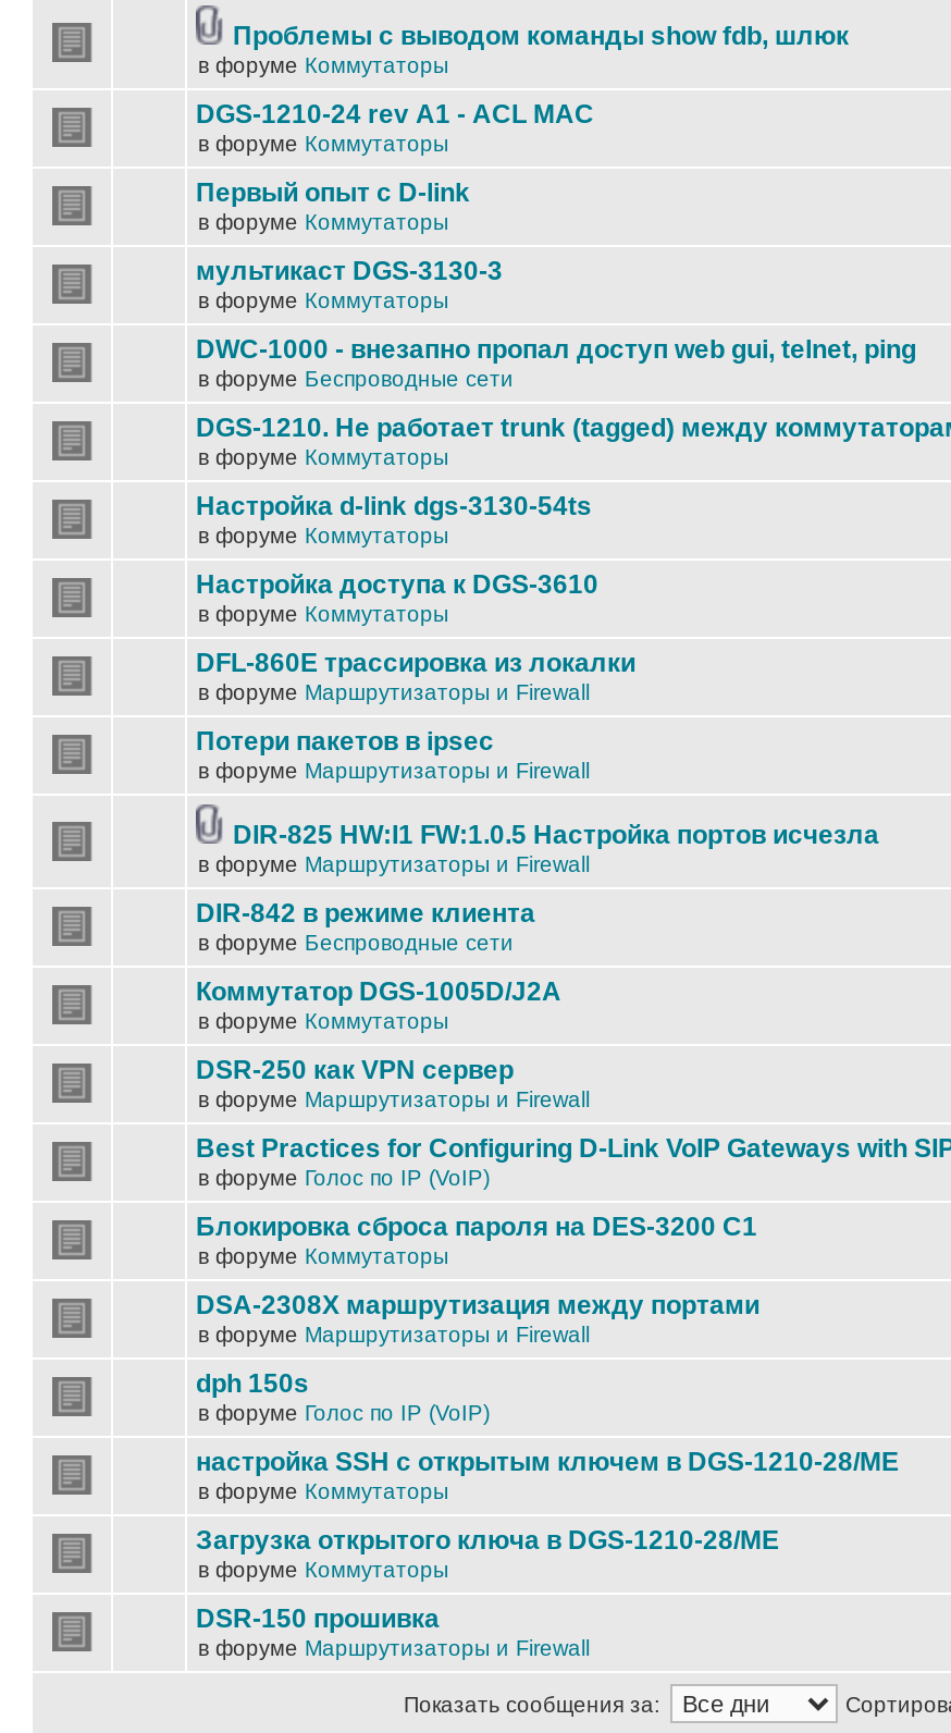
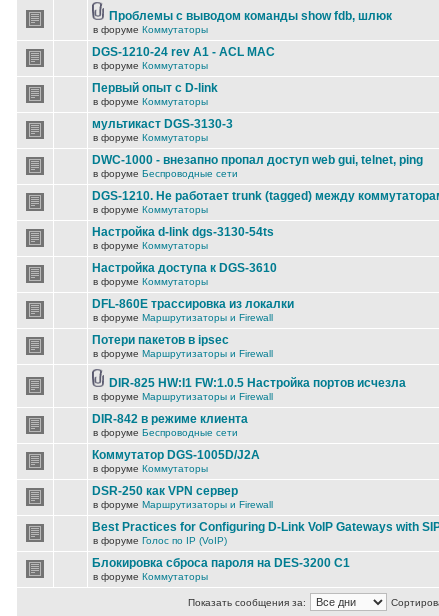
- DSA-2308X маршрутизация между портами
- в форуме Маршрутизаторы и Firewall
- dph 150s
- в форуме Голос по IP (VoIP)
- настройка SSH с открытым ключем в DGS-1210-28/ME
- в форуме Коммутаторы
- Загрузка открытого ключа в DGS-1210-28/ME
- в форуме Коммутаторы
- DSR-150 прошивка
- в форуме Маршрутизаторы и Firewall
